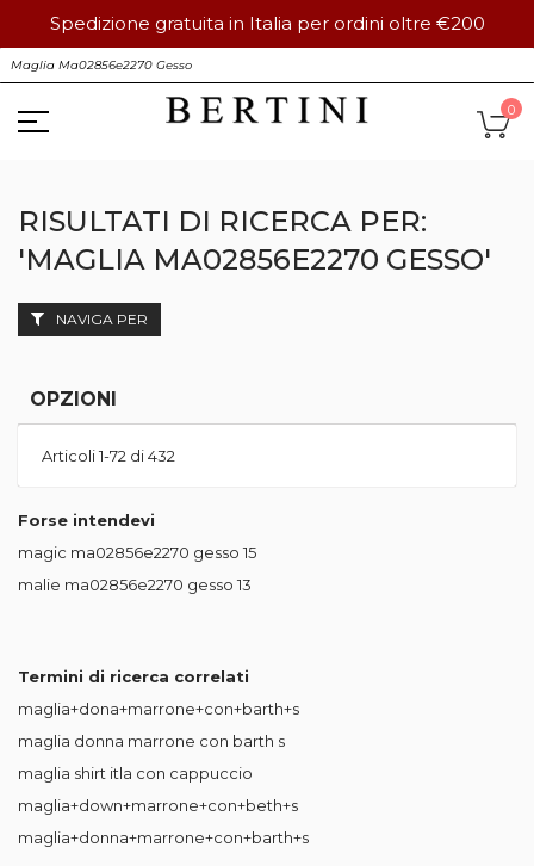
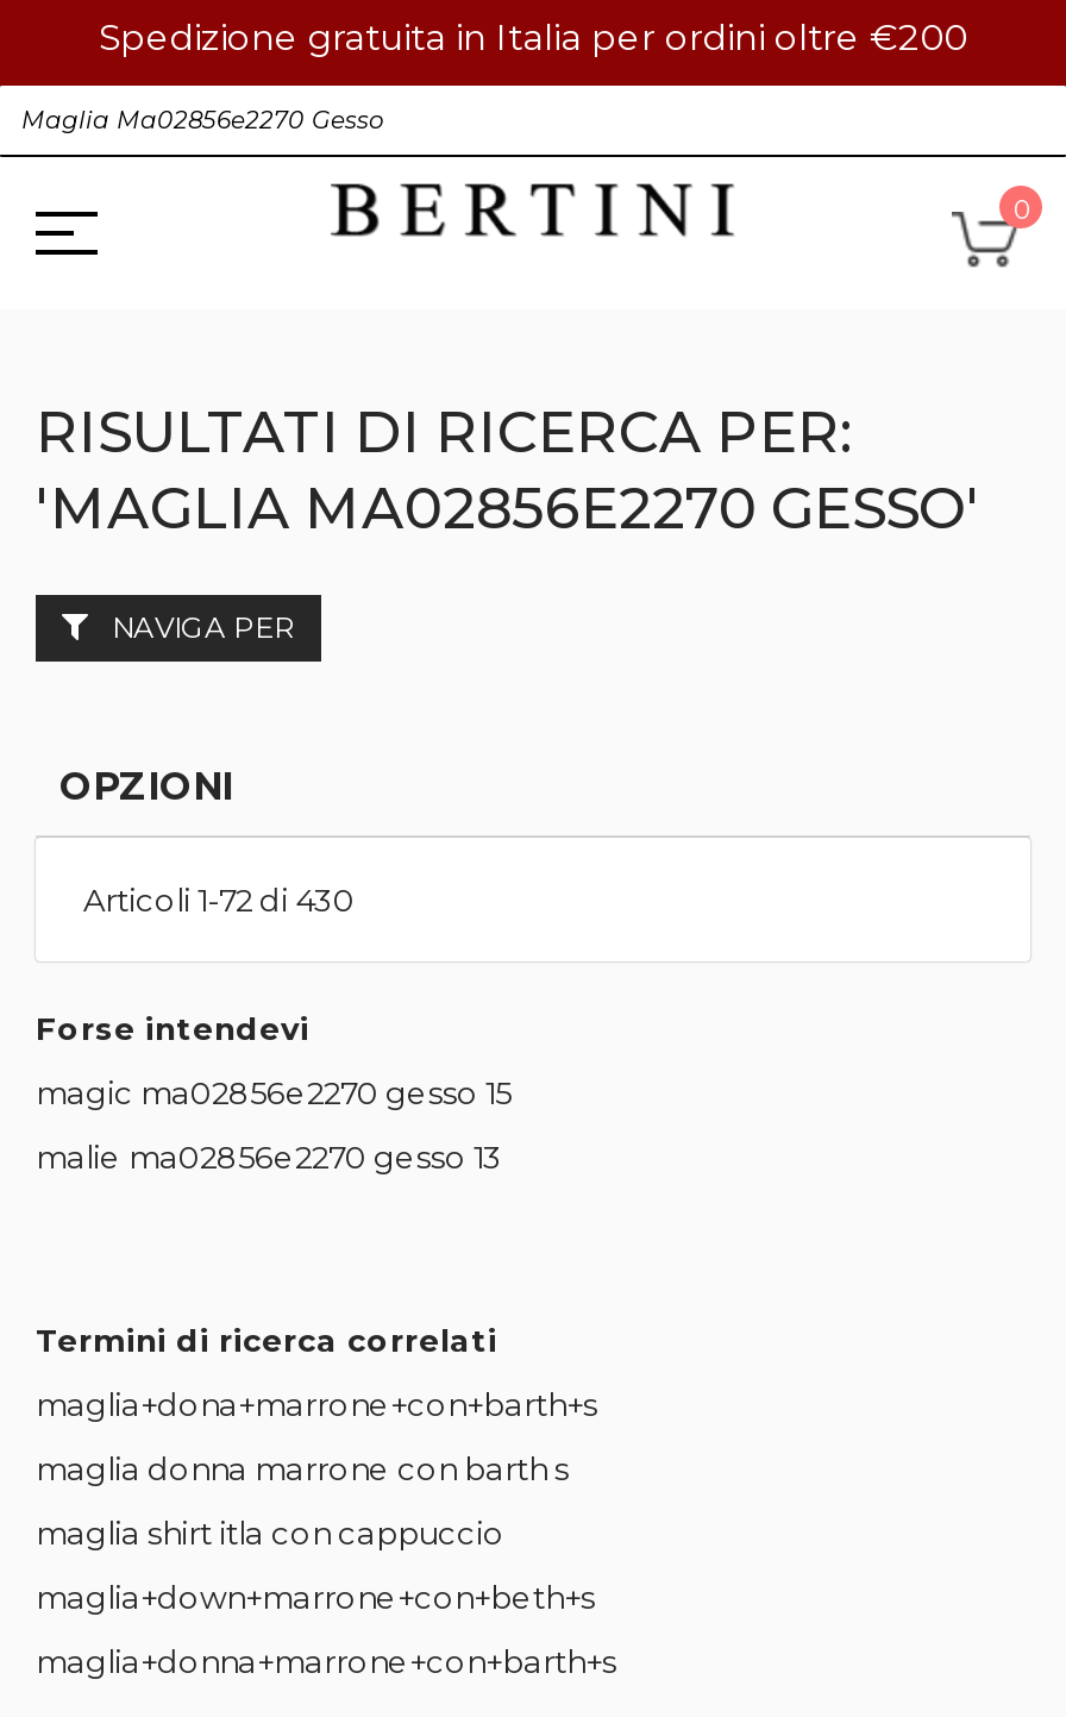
- Articoli 1-72 di 432
+ Articoli 1-72 di 430
